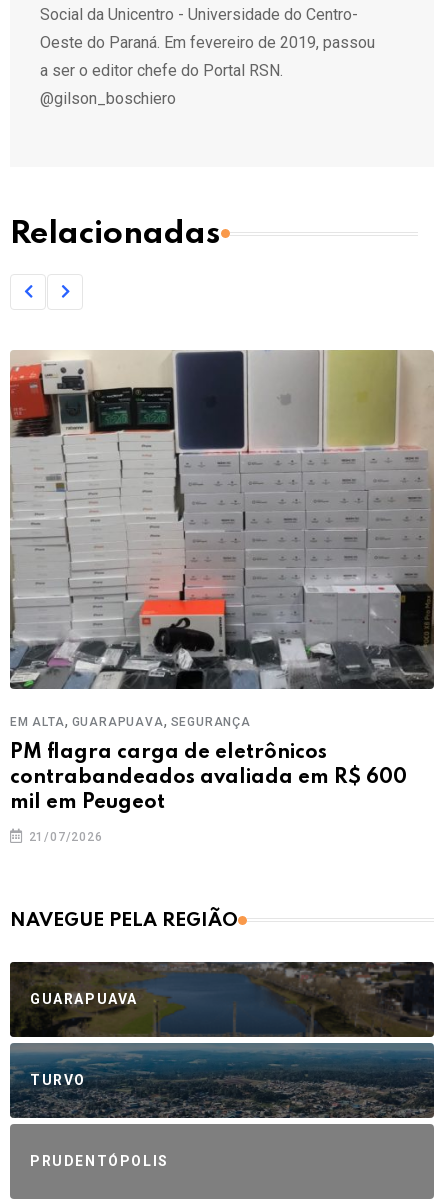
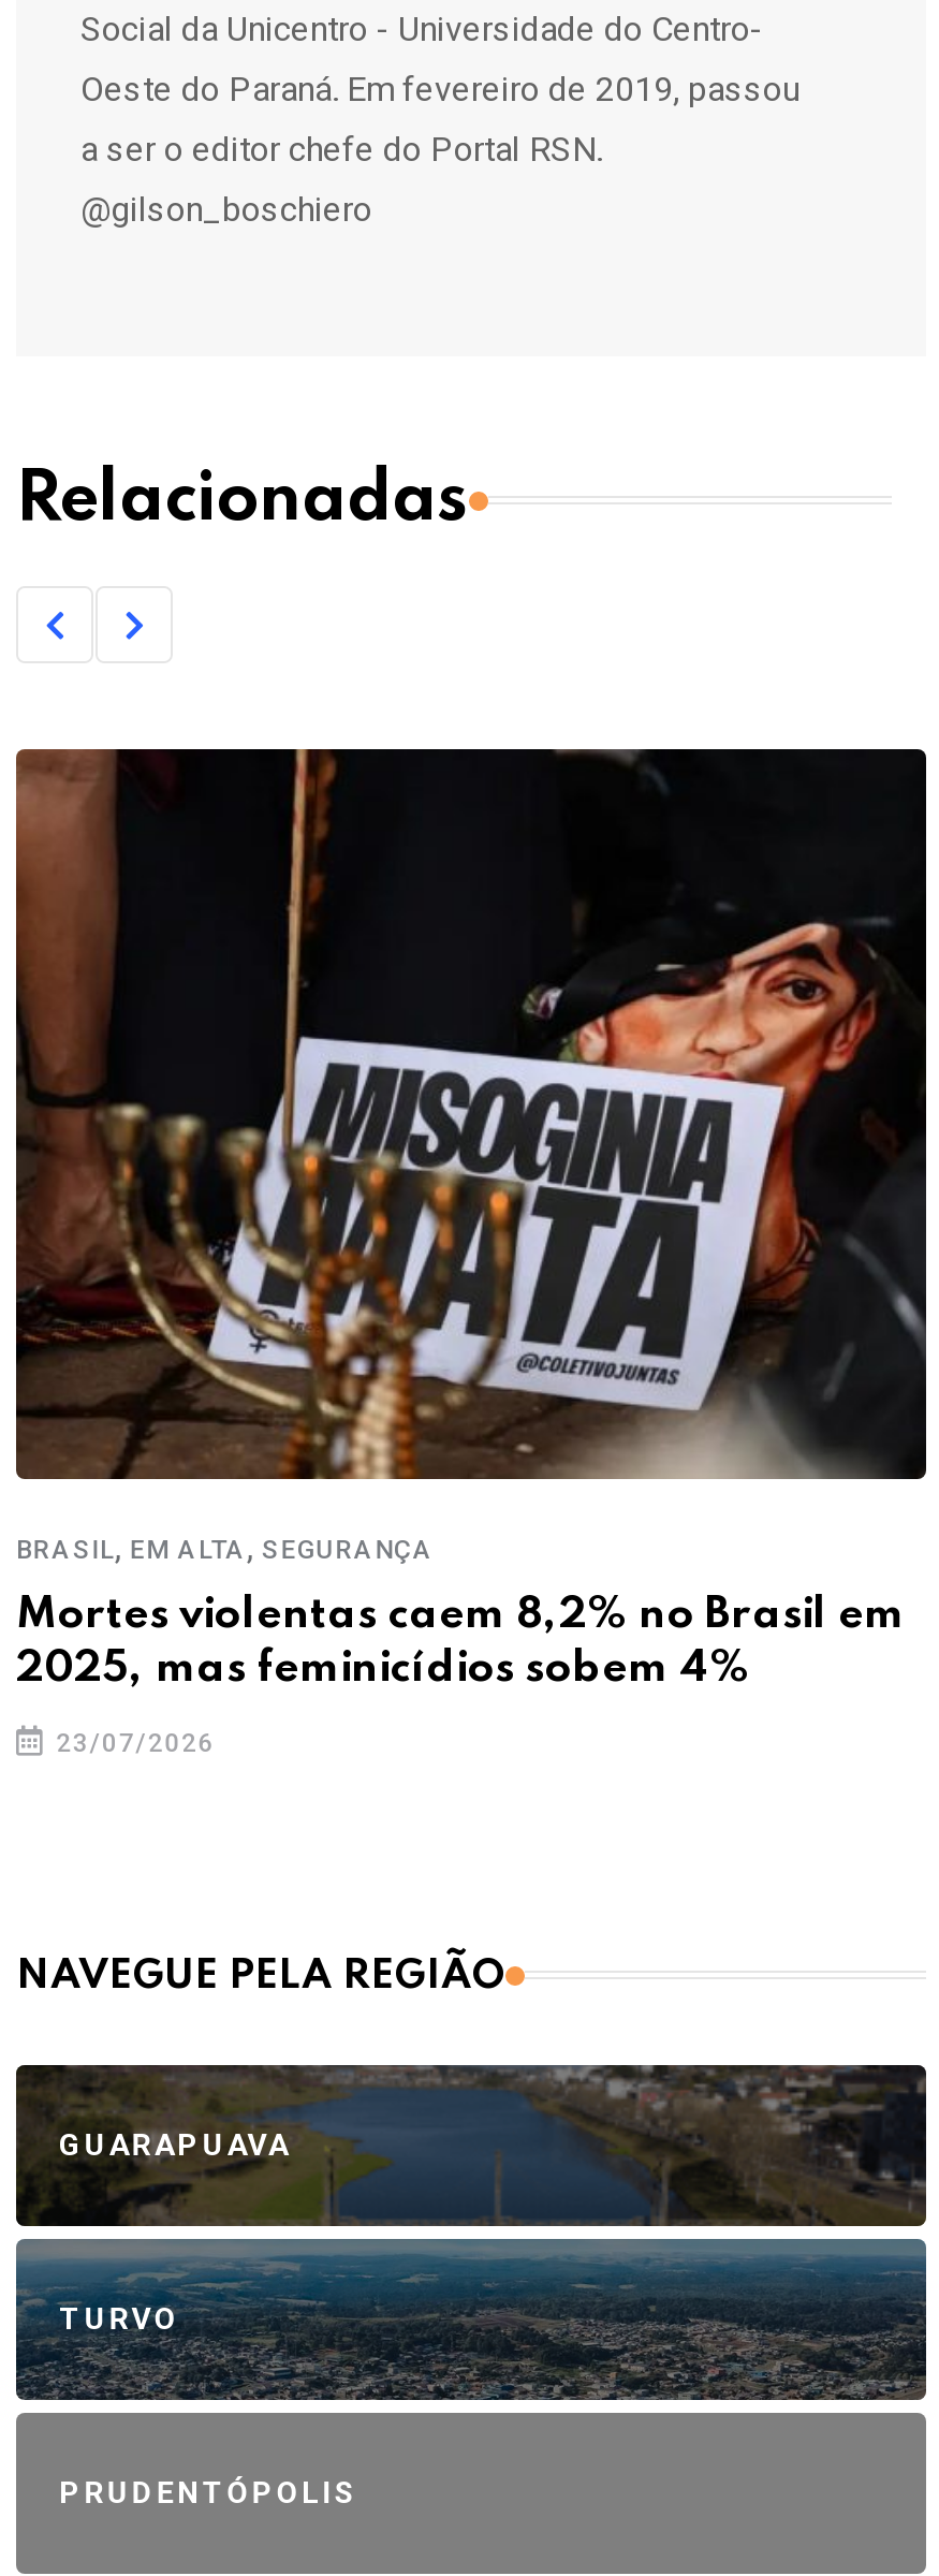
- [image]
- EM ALTA, GUARAPUAVA, SEGURANÇA
+ [image]
+ BRASIL, EM ALTA, SEGURANÇA

- PM flagra carga de eletrônicos
- contrabandeados avaliada em R$ 600
- mil em Peugeot
+ Mortes violentas caem 8,2% no Brasil em
+ 2025, mas feminicídios sobem 4%

- 21/07/2026
+ 23/07/2026
